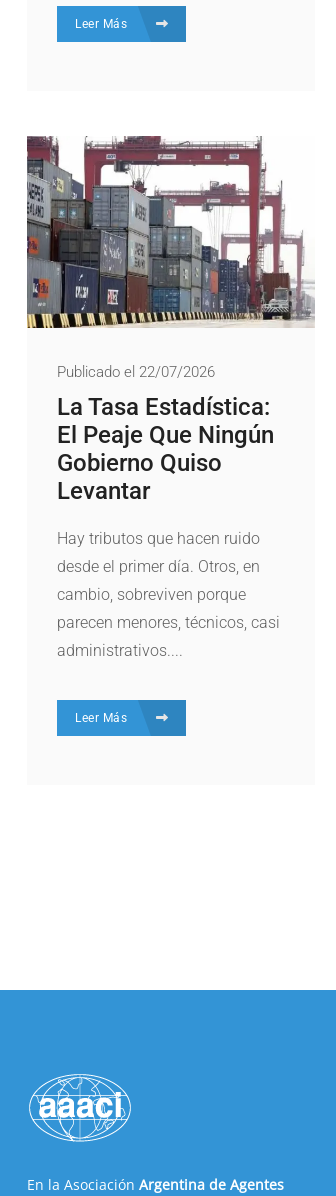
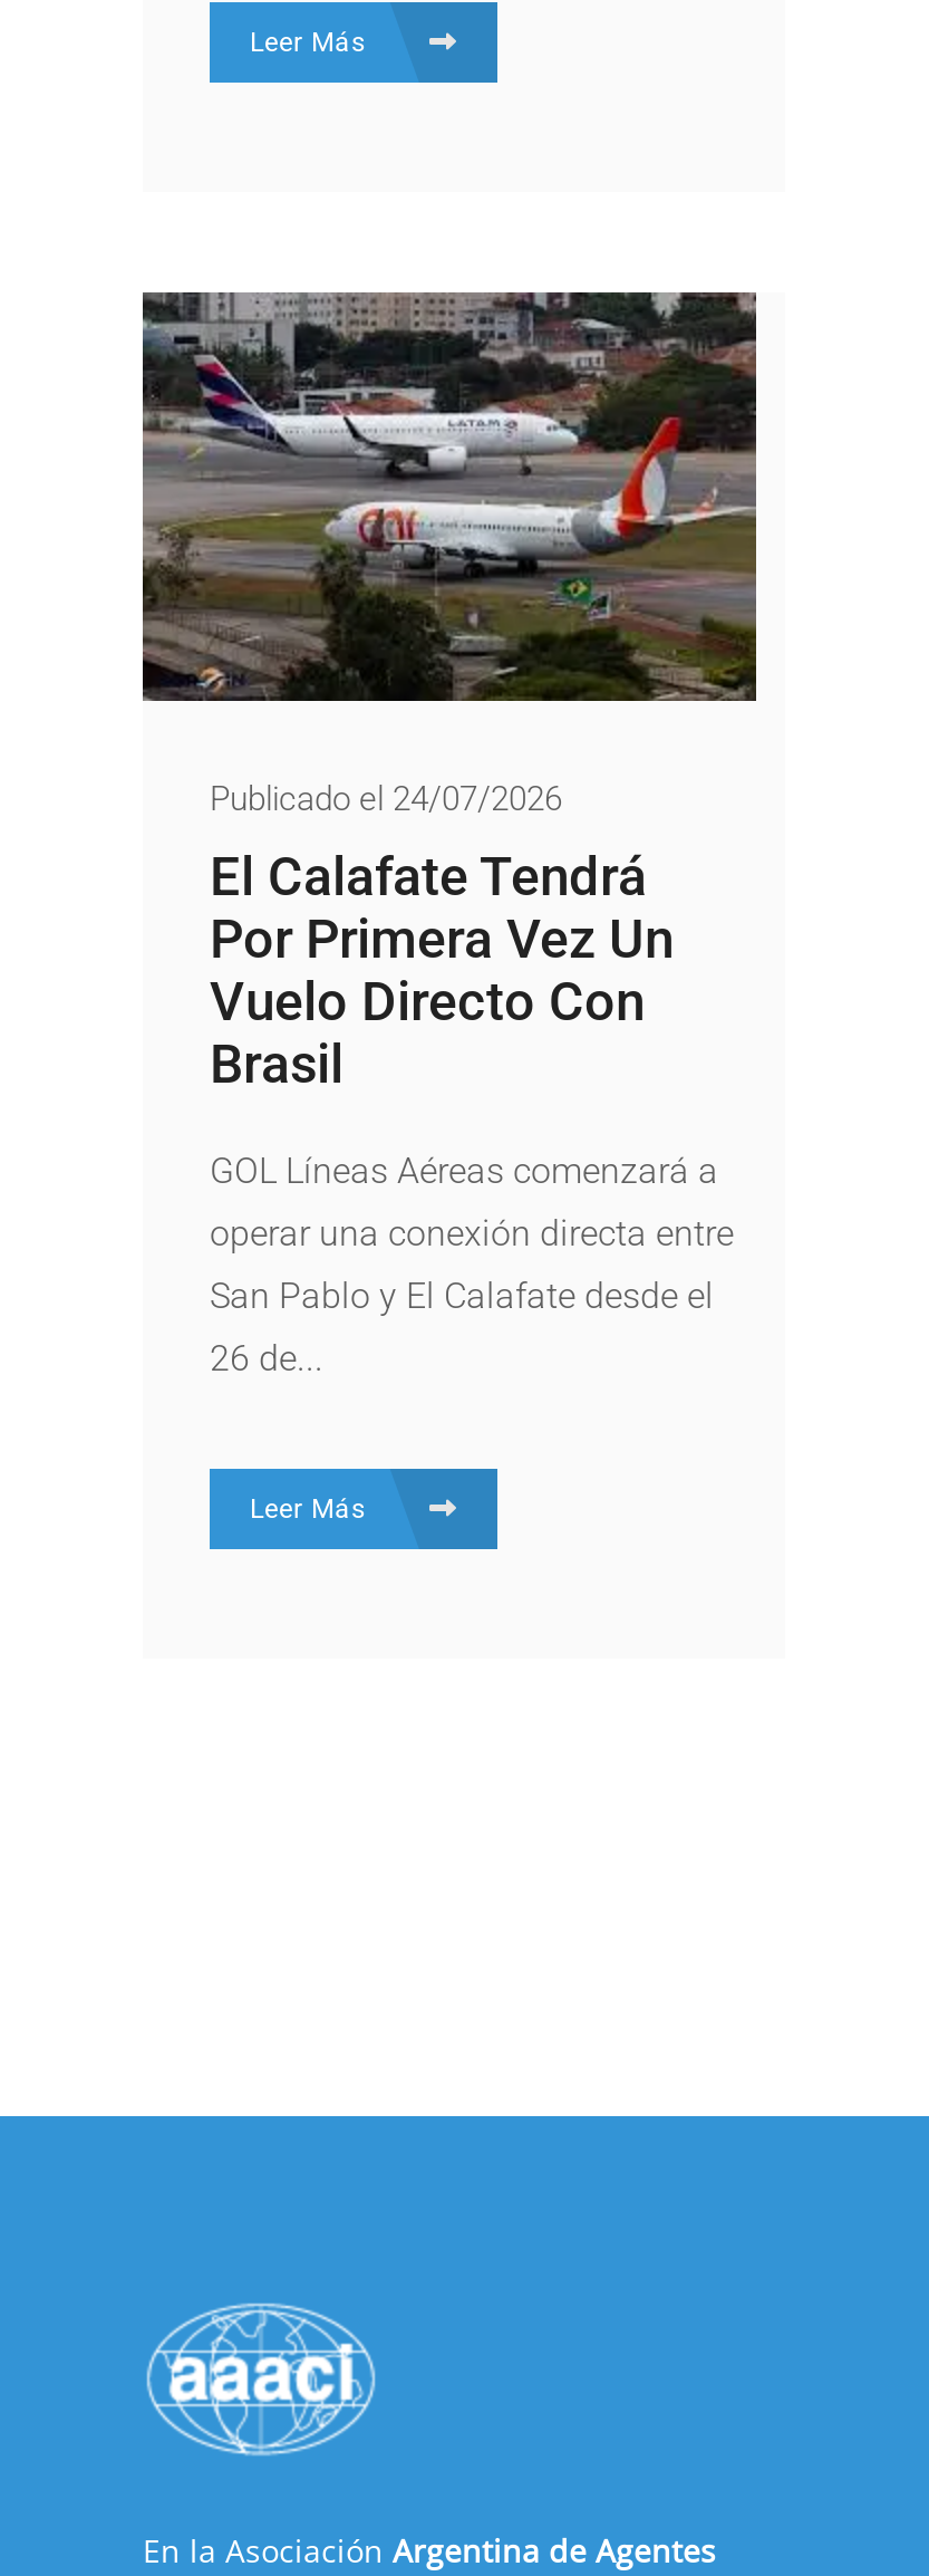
- [image]
- Publicado el 22/07/2026
- La Tasa Estadística:
- El Peaje Que Ningún
- Gobierno Quiso
- Levantar
- Hay tributos que hacen ruido
- desde el primer día. Otros, en
- cambio, sobreviven porque
- parecen menores, técnicos, casi
- administrativos....
+ [image]
+ Publicado el 24/07/2026
+ El Calafate Tendrá
+ Por Primera Vez Un
+ Vuelo Directo Con
+ Brasil
+ GOL Líneas Aéreas comenzará a
+ operar una conexión directa entre
+ San Pablo y El Calafate desde el
+ 26 de...
